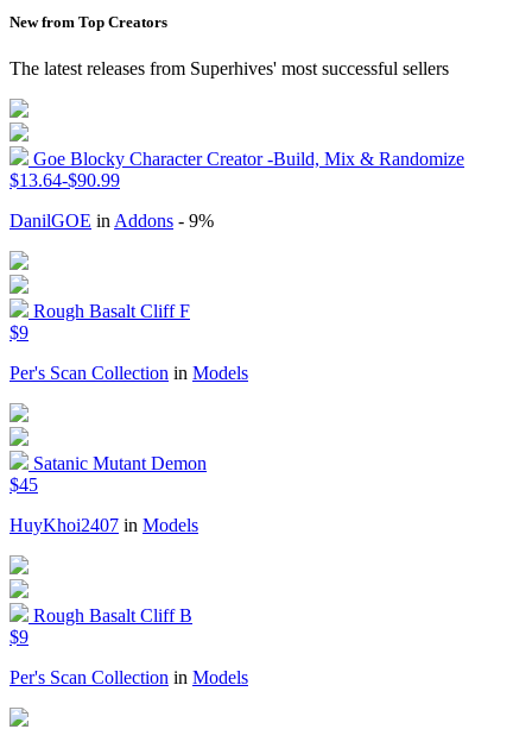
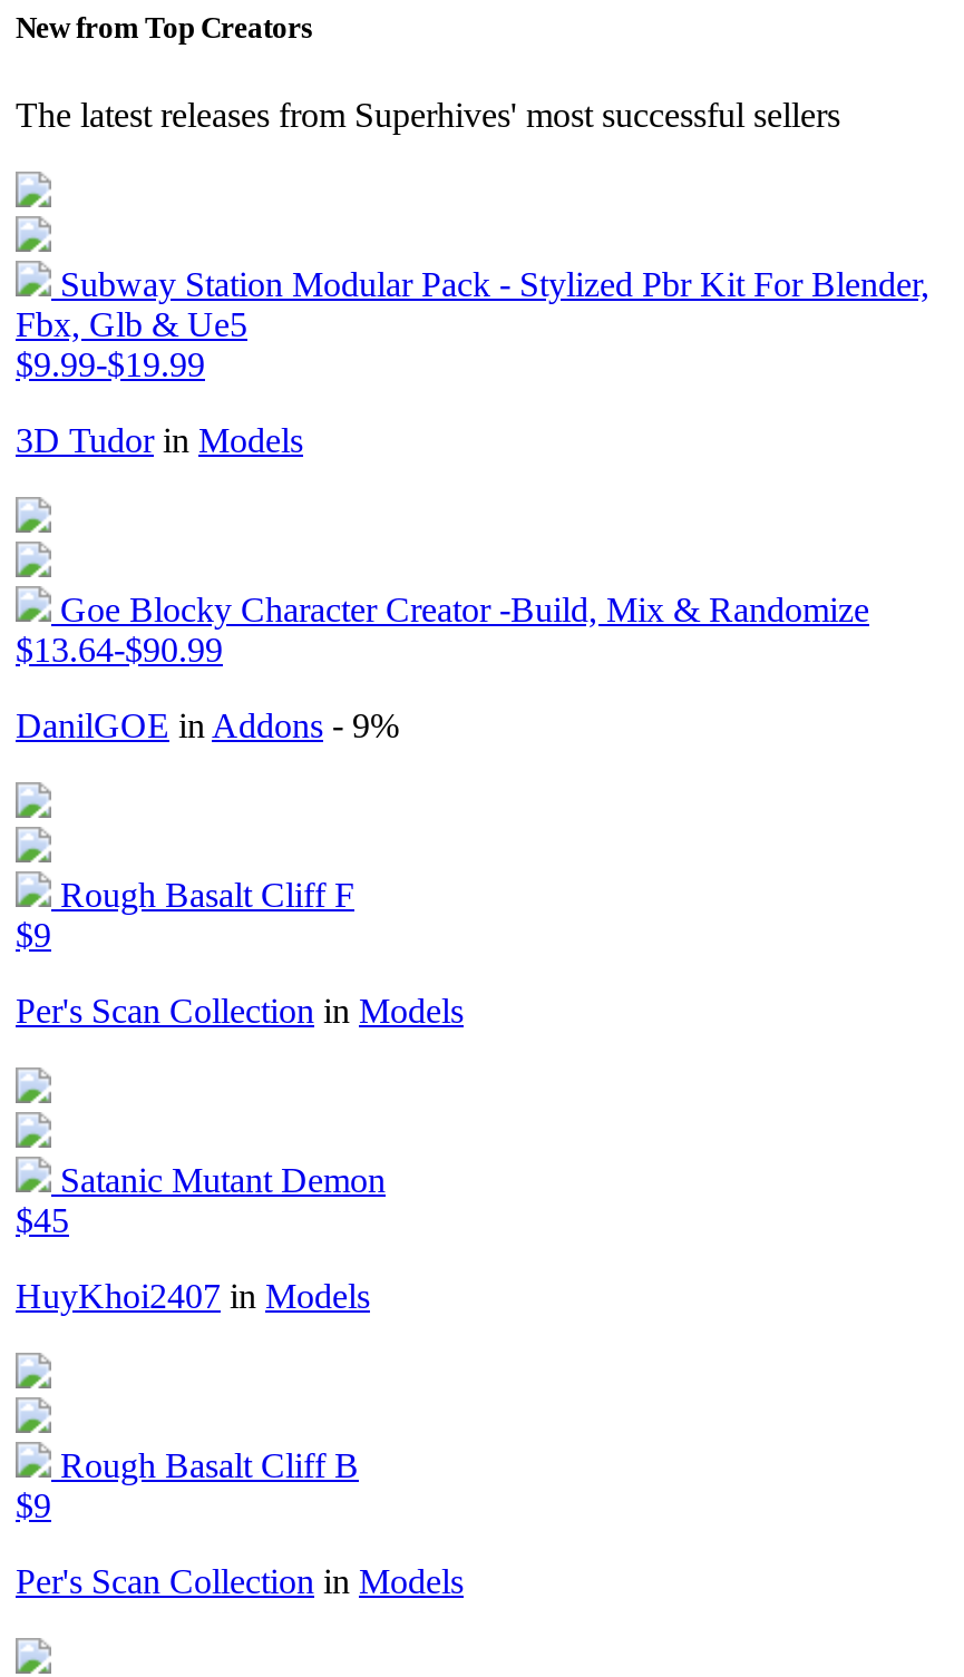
+ Subway Station Modular Pack - Stylized Pbr Kit For Blender,
+ Fbx, Glb & Ue5
+ $9.99-$19.99
+ 3D Tudor in Models
